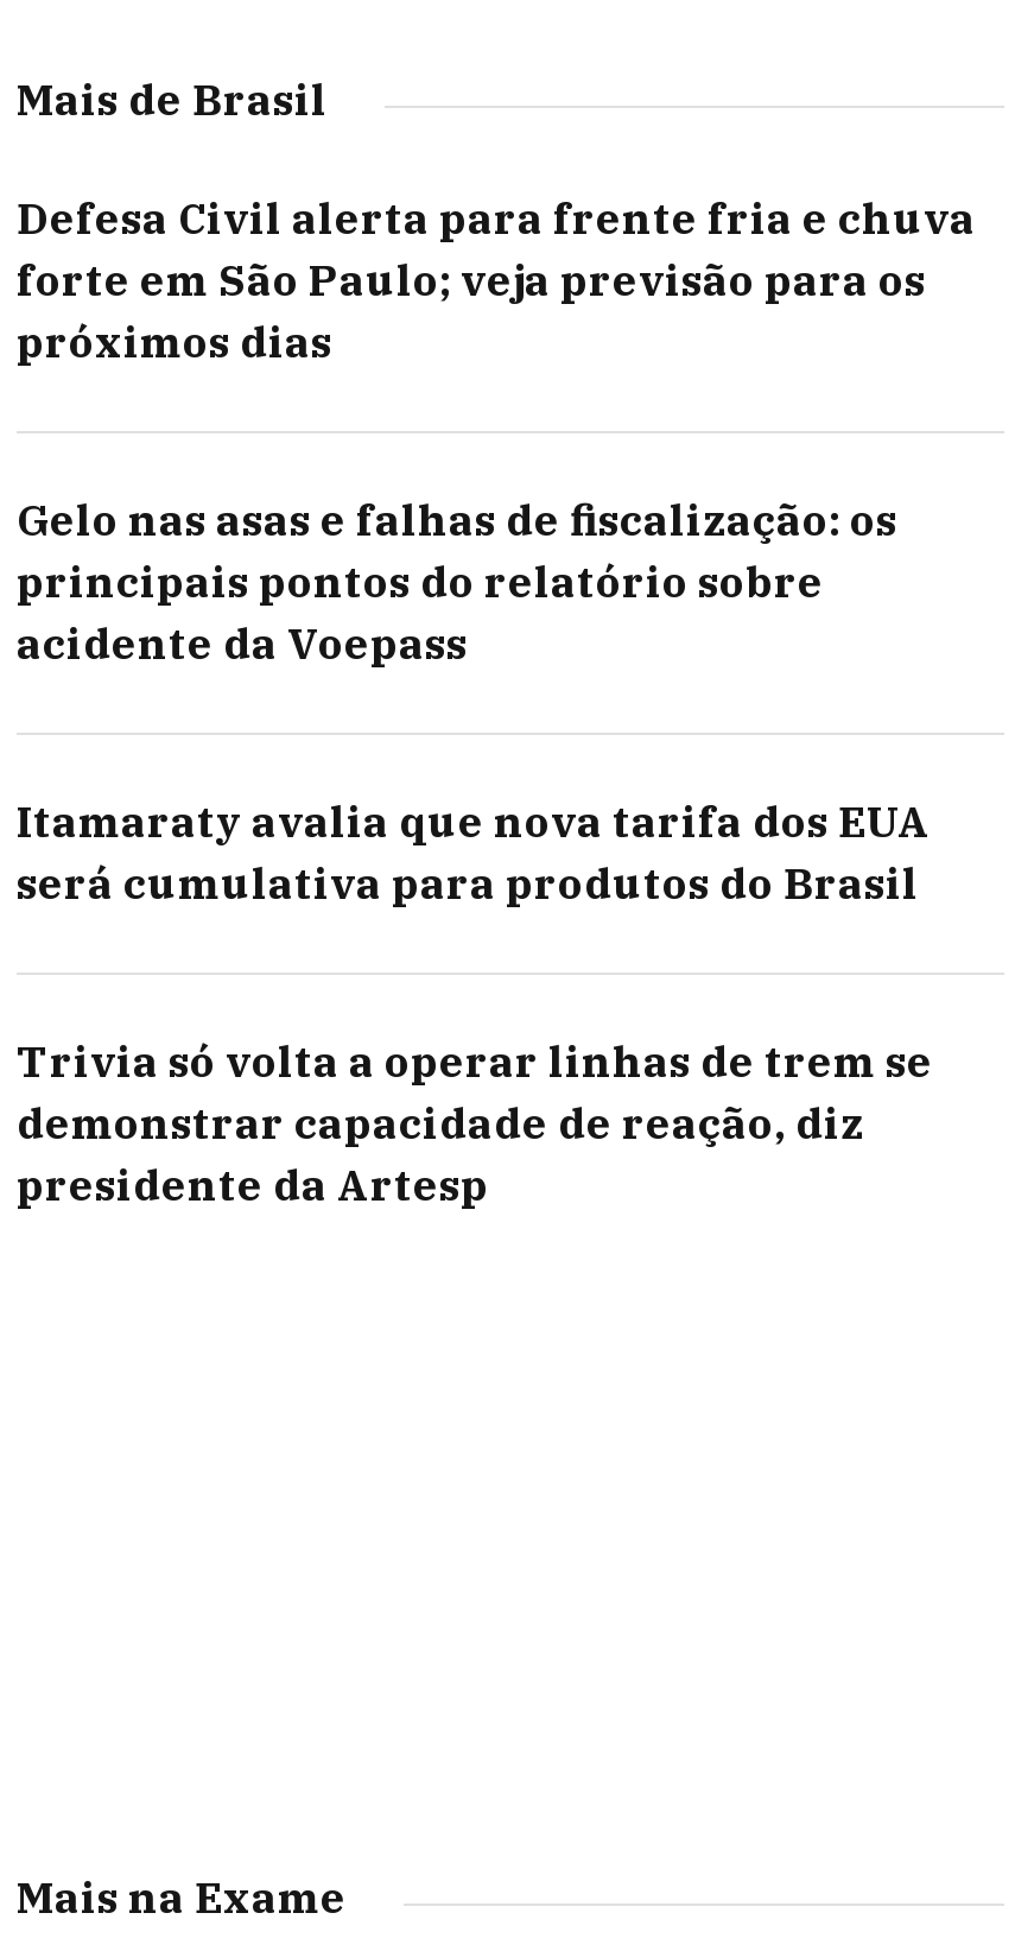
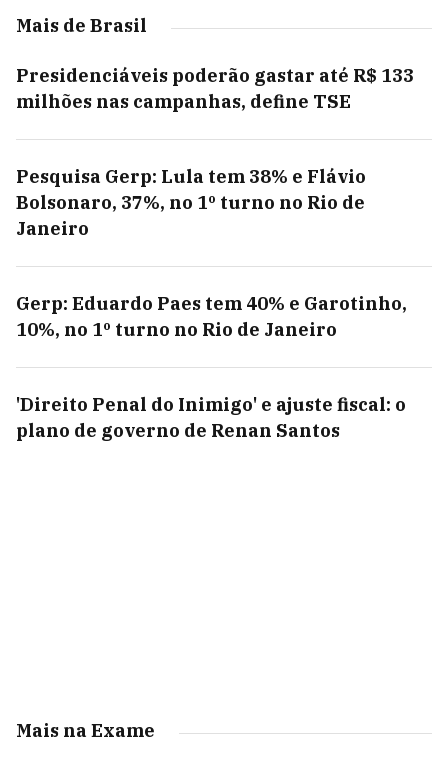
- Defesa Civil alerta para frente fria e chuva
- forte em São Paulo; veja previsão para os
- próximos dias
+ Presidenciáveis poderão gastar até R$ 133
+ milhões nas campanhas, define TSE

- Gelo nas asas e falhas de fiscalização: os
- principais pontos do relatório sobre
- acidente da Voepass
+ Pesquisa Gerp: Lula tem 38% e Flávio
+ Bolsonaro, 37%, no 1º turno no Rio de
+ Janeiro

- Itamaraty avalia que nova tarifa dos EUA
- será cumulativa para produtos do Brasil
+ Gerp: Eduardo Paes tem 40% e Garotinho,
+ 10%, no 1º turno no Rio de Janeiro

- Trivia só volta a operar linhas de trem se
- demonstrar capacidade de reação, diz
- presidente da Artesp
+ 'Direito Penal do Inimigo' e ajuste fiscal: o
+ plano de governo de Renan Santos
